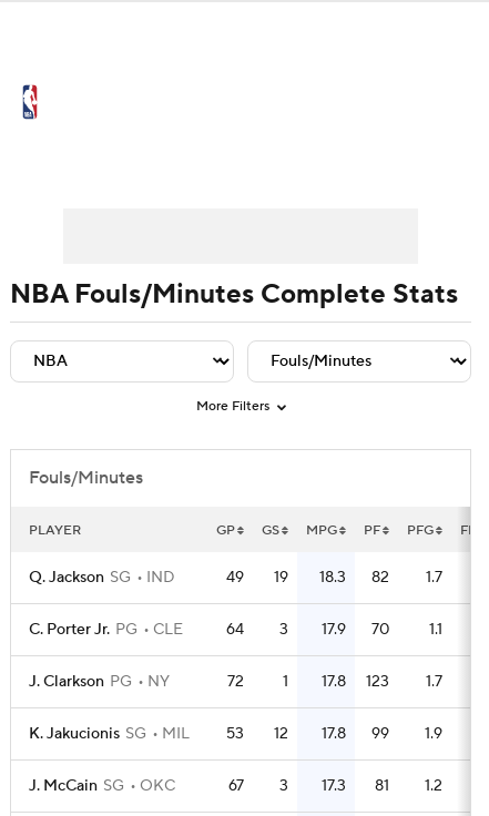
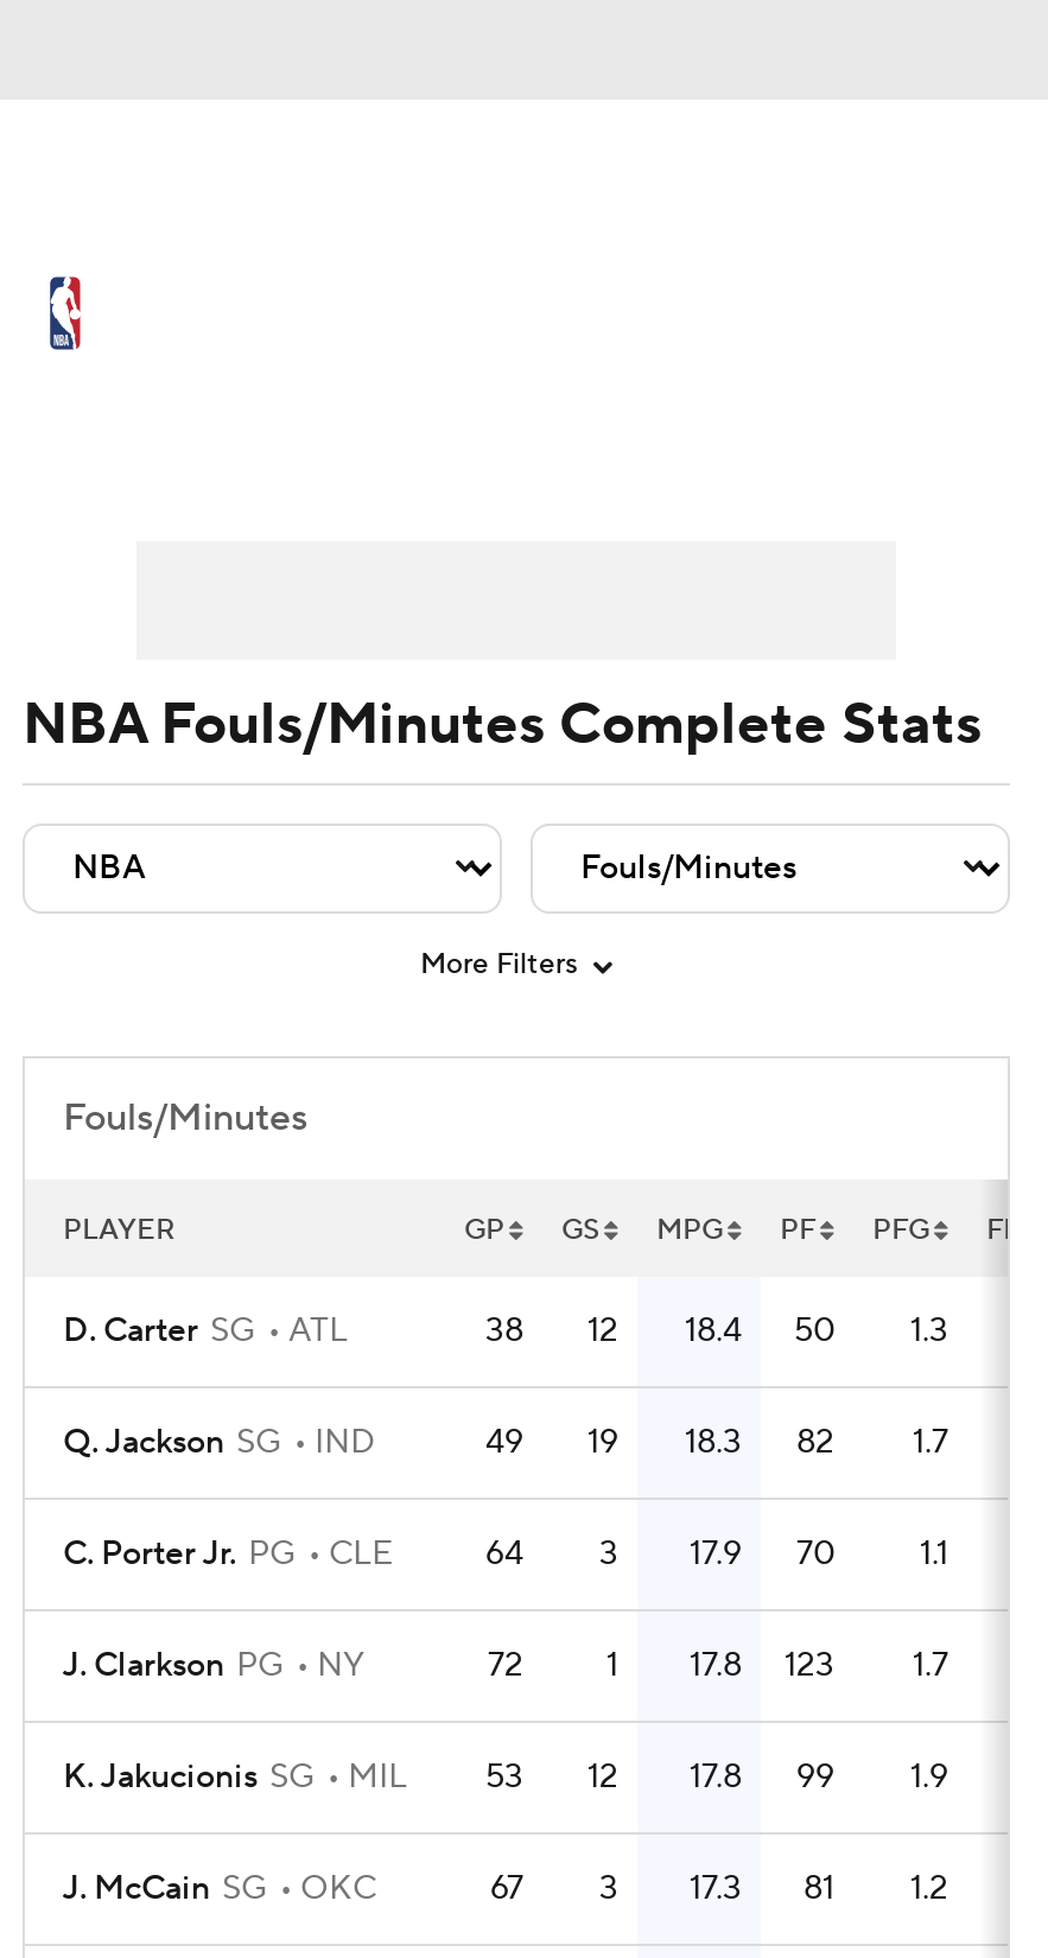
+ D. Carter SG ATL
+ 38
+ 12
+ 18.4
+ 50
+ 1.3
